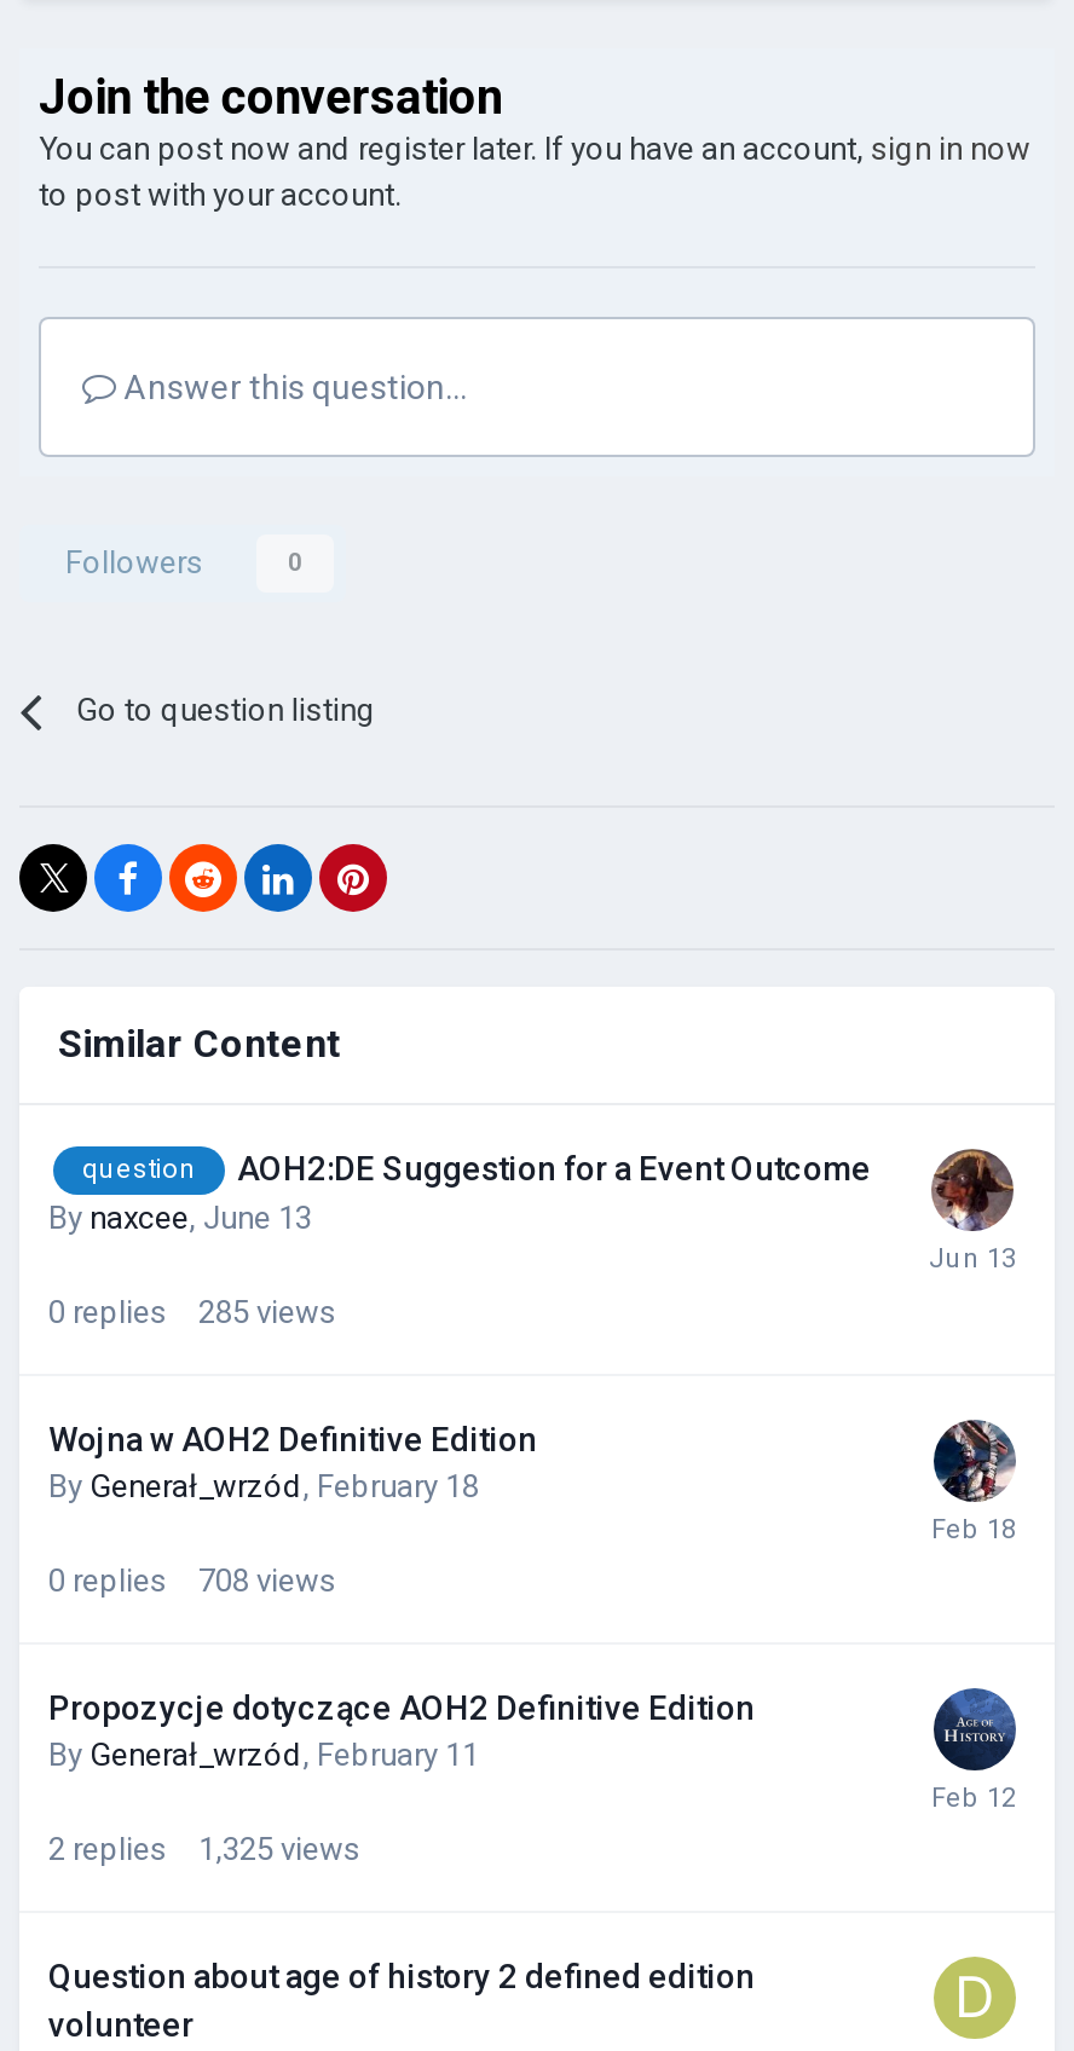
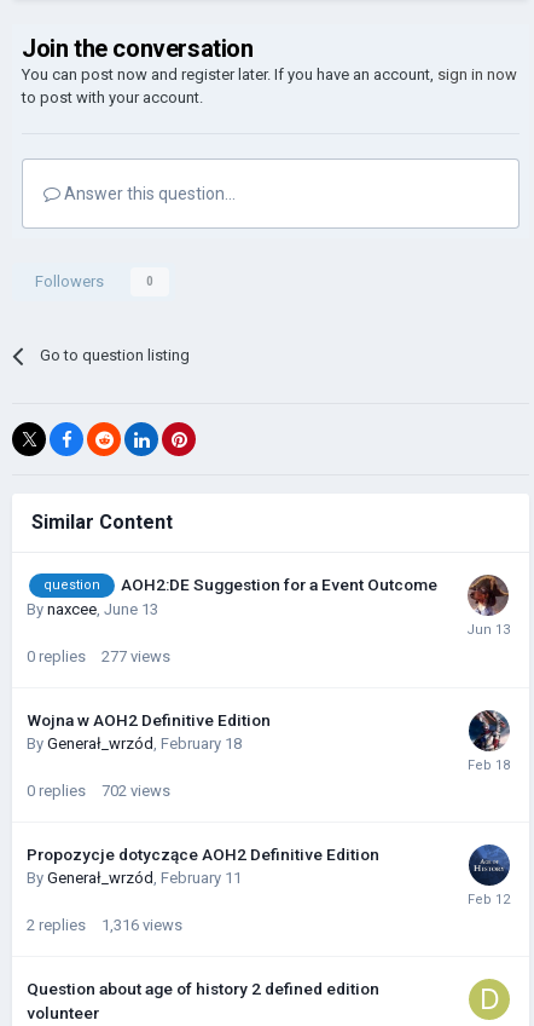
- 0 replies 285 views
+ 0 replies 277 views

- 0 replies 708 views
+ 0 replies 702 views

- 2 replies 1,325 views
+ 2 replies 1,316 views
